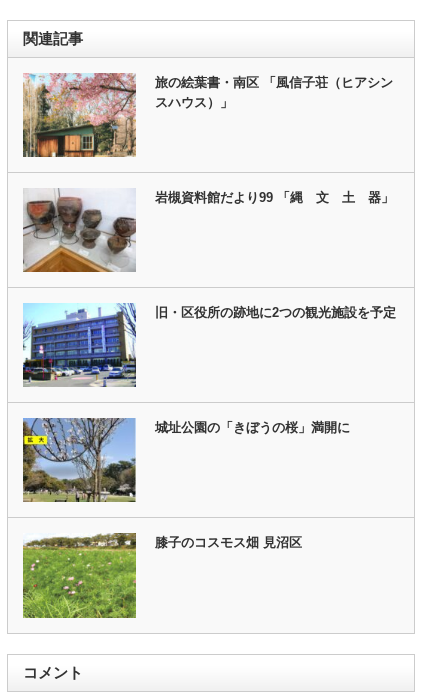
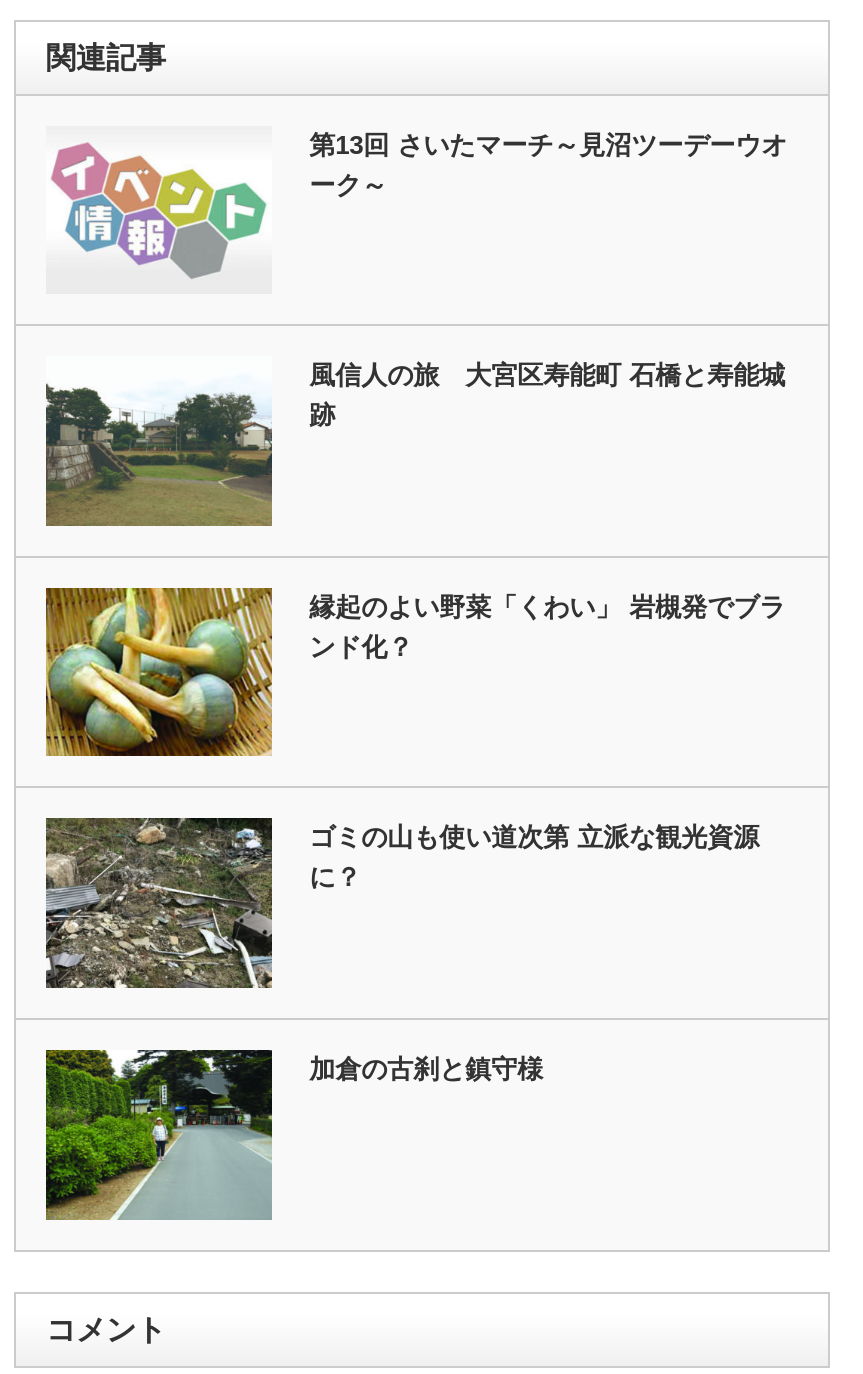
- [image]
- 旅の絵葉書・南区 「風信子荘（ヒアシン
- スハウス）」
+ [image]
+ 第13回 さいたマーチ～見沼ツーデーウオ
+ ーク～

- [image]
- 岩槻資料館だより99 「縄 文 土 器」
+ [image]
+ 風信人の旅 大宮区寿能町 石橋と寿能城
+ 跡

- [image]
- 旧・区役所の跡地に2つの観光施設を予定
+ [image]
+ 縁起のよい野菜「くわい」 岩槻発でブラ
+ ンド化？

- [image]
- 城址公園の「きぼうの桜」満開に
+ [image]
+ ゴミの山も使い道次第 立派な観光資源
+ に？

- [image]
- 膝子のコスモス畑 見沼区
+ [image]
+ 加倉の古刹と鎮守様
